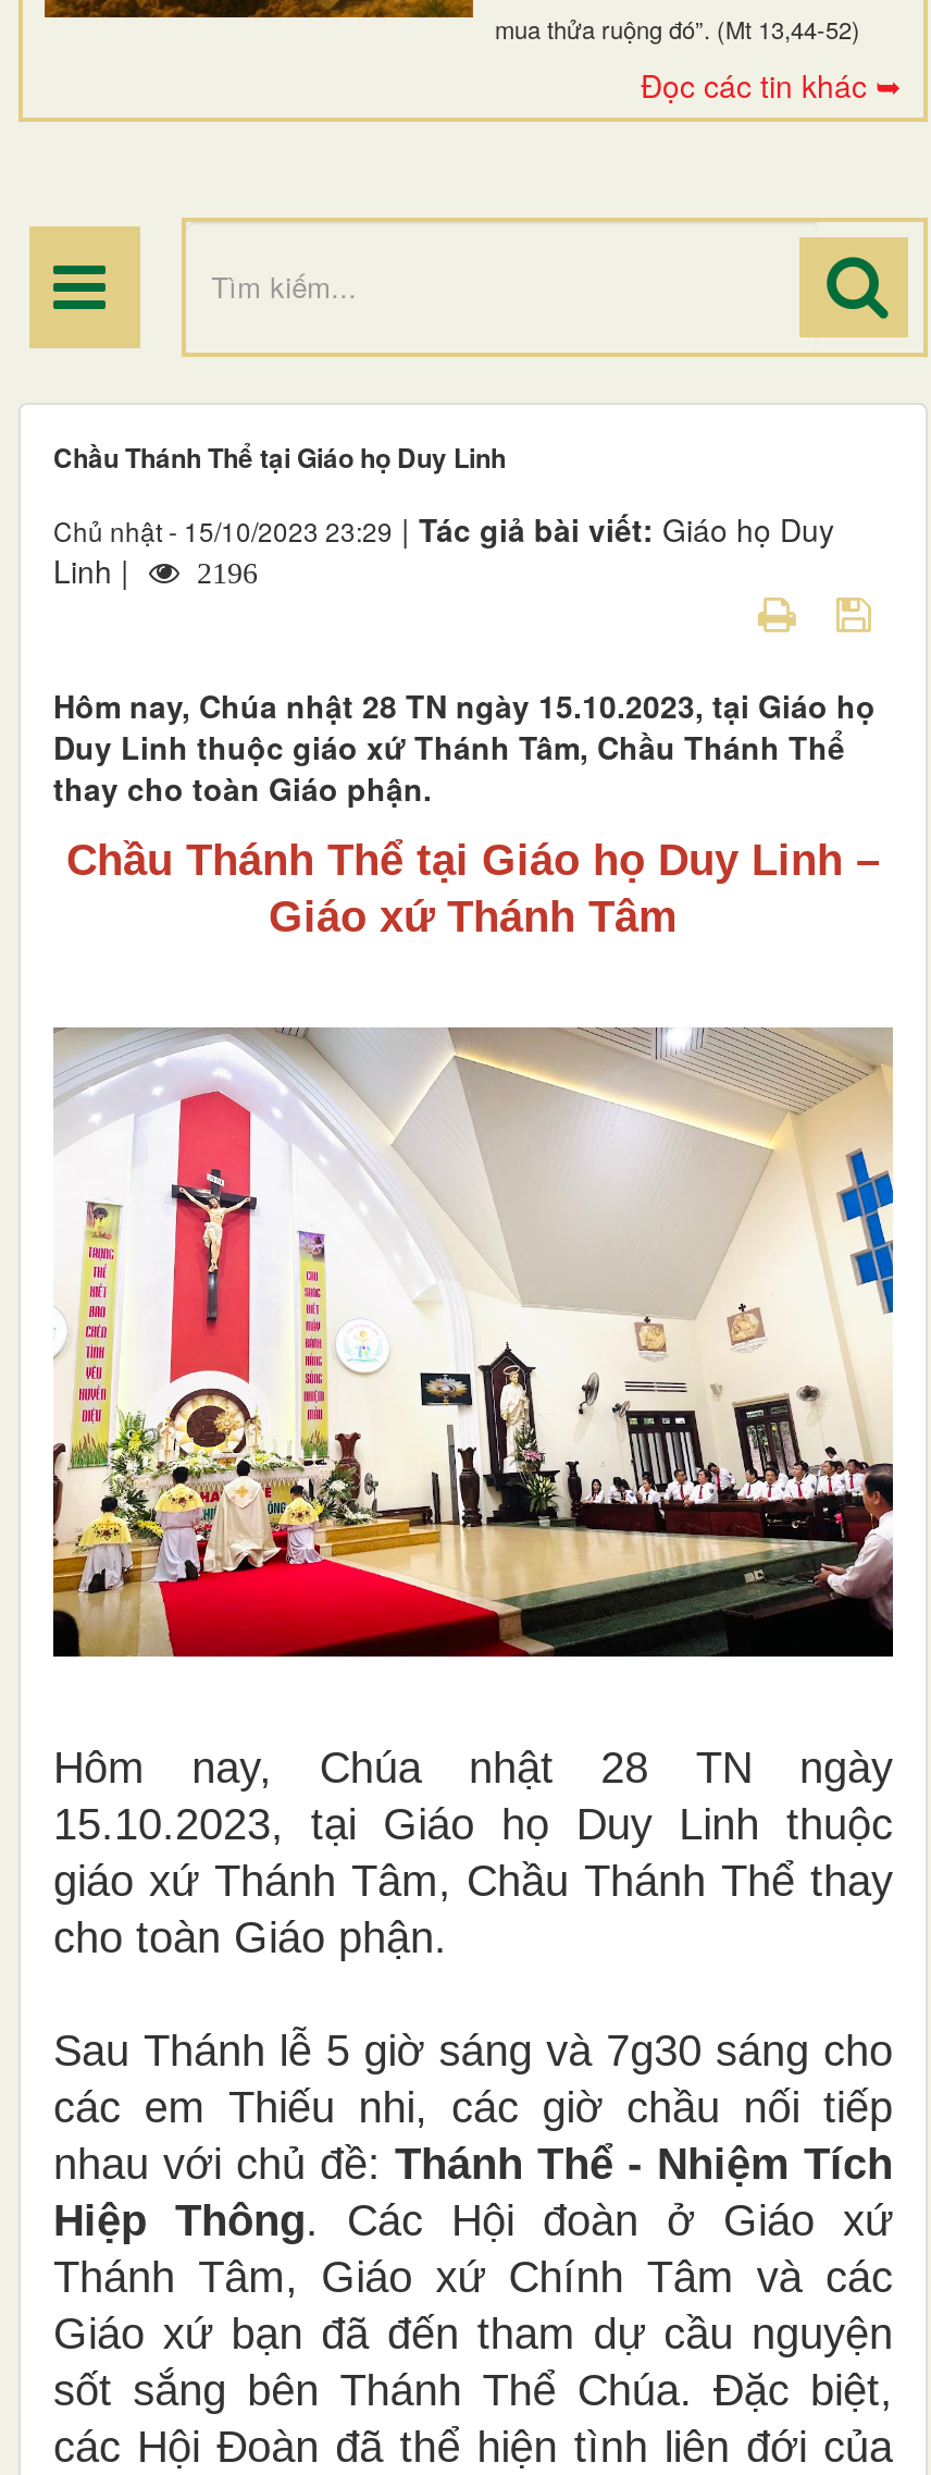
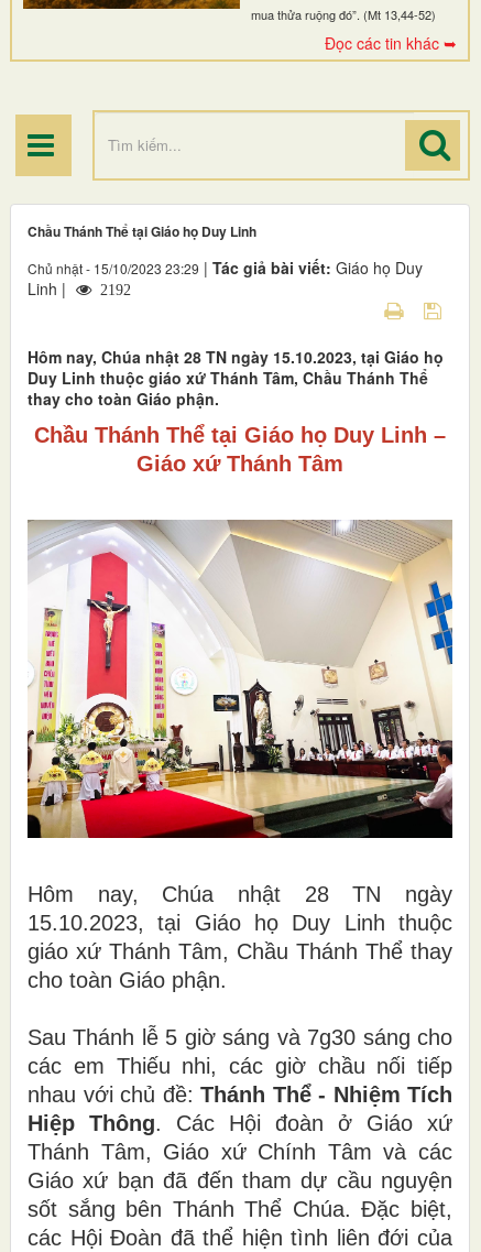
- 2196
+ 2192
